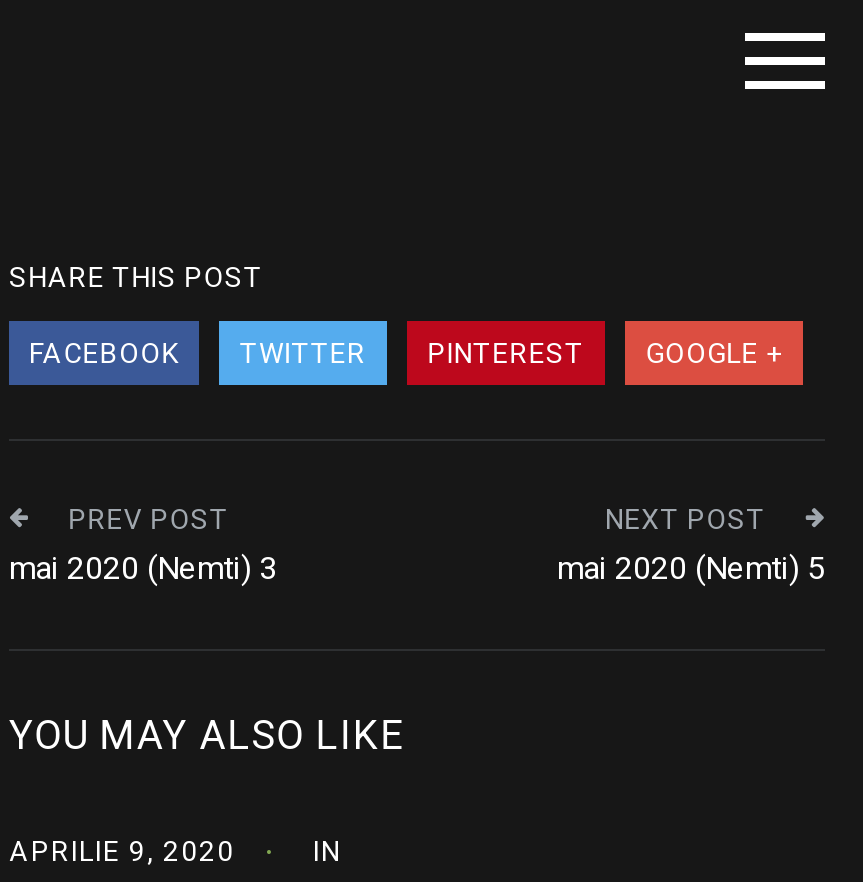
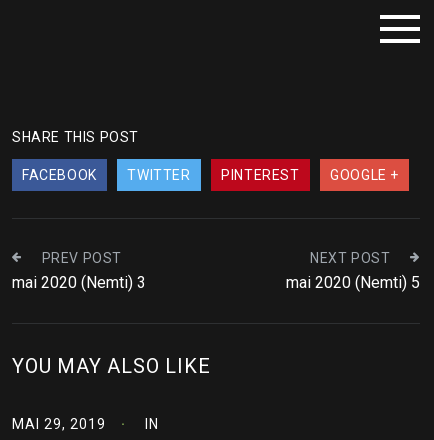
- APRILIE 9, 2020
+ MAI 29, 2019
